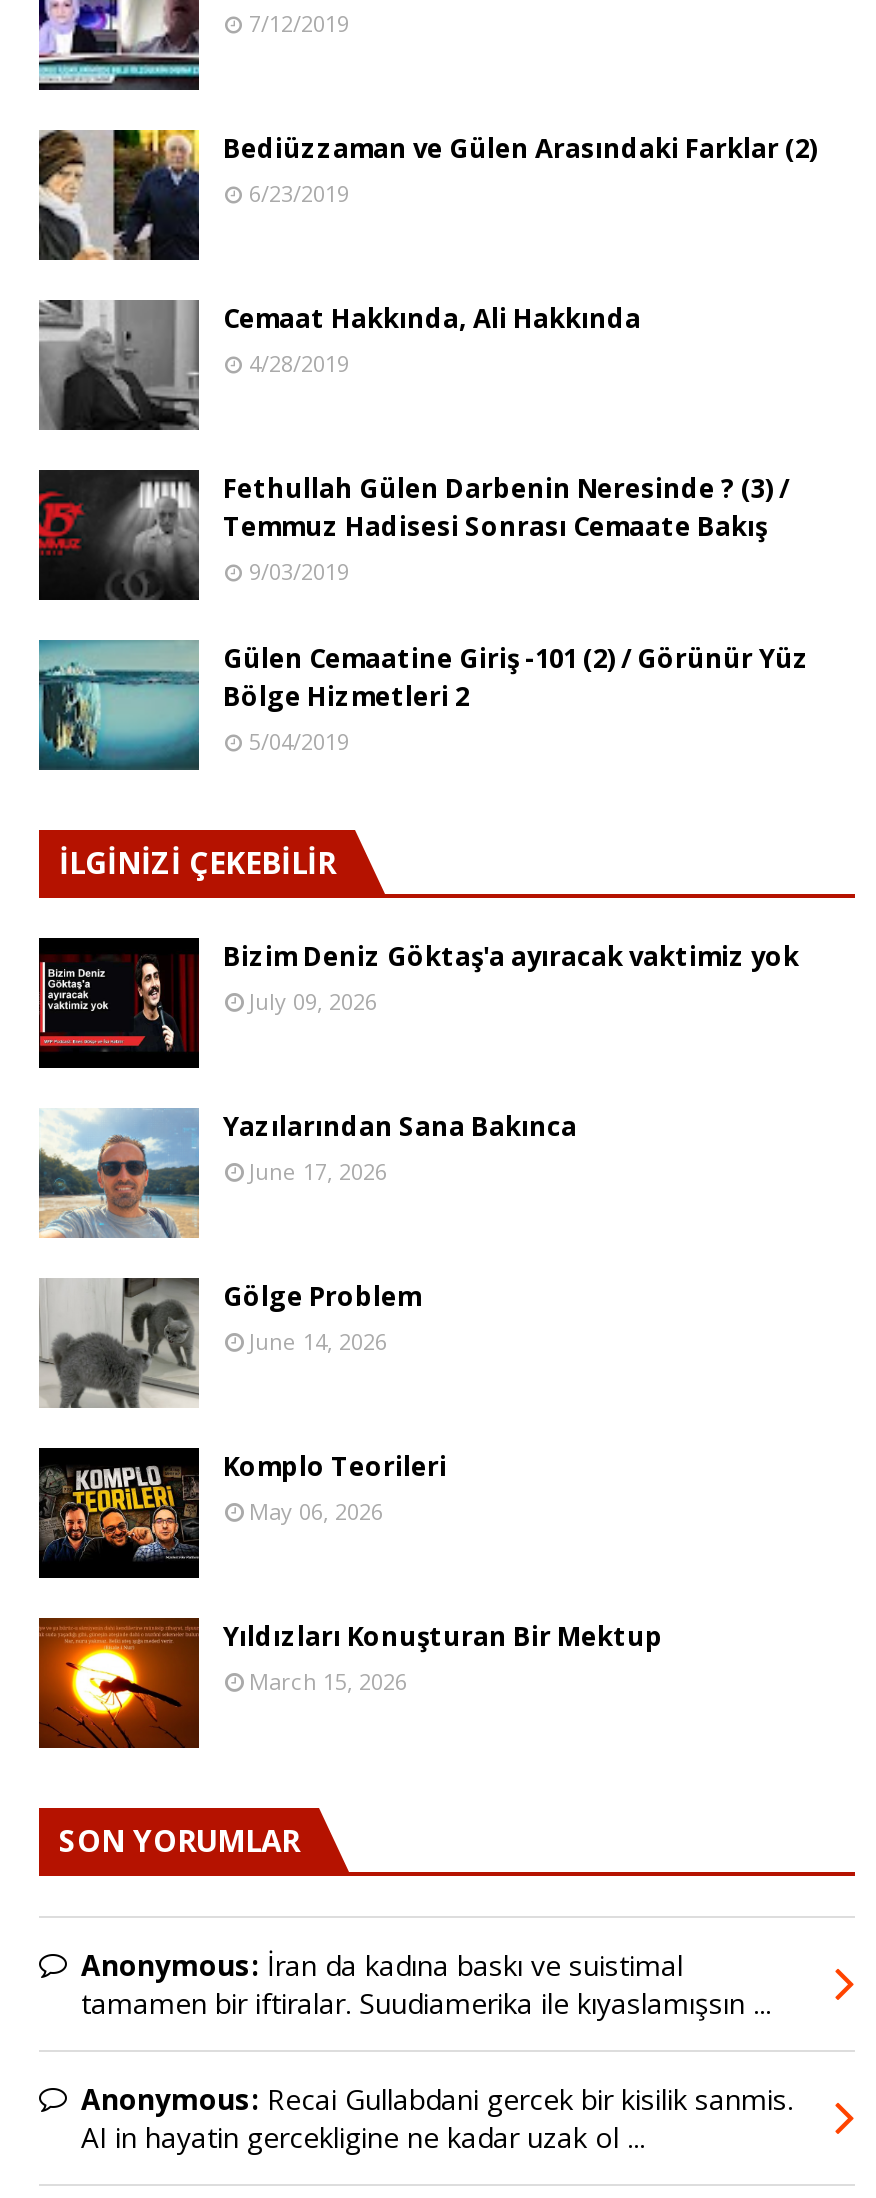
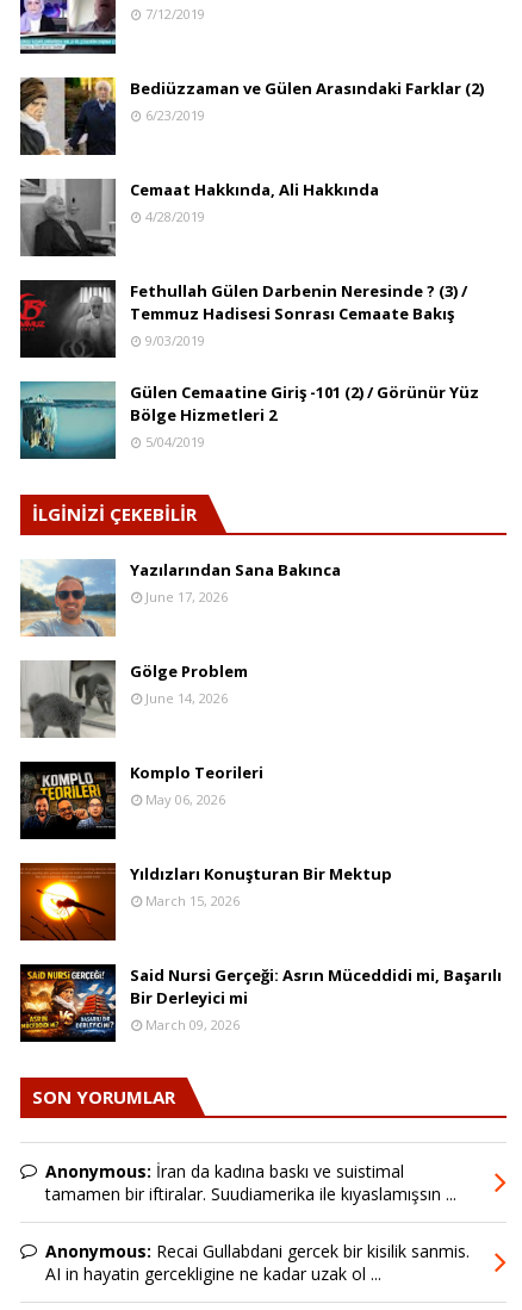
- [image]
- Bizim Deniz Göktaş'a ayıracak vaktimiz yok
- July 09, 2026

moved up: [image] | Yazılarından Sana Bakınca | June 17, 2026 | ... | Yıldızları Konuşturan Bir Mektup | March 15, 2026

+ [image]
+ Said Nursi Gerçeği: Asrın Müceddidi mi, Başarılı
+ Bir Derleyici mi
+ March 09, 2026
